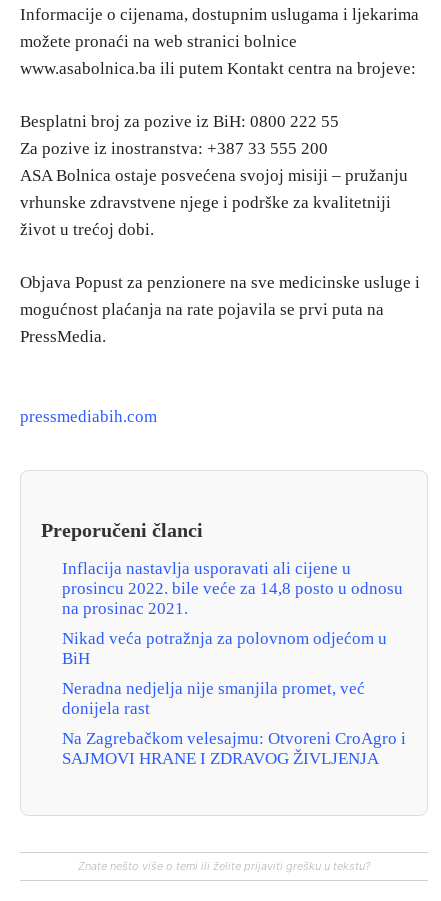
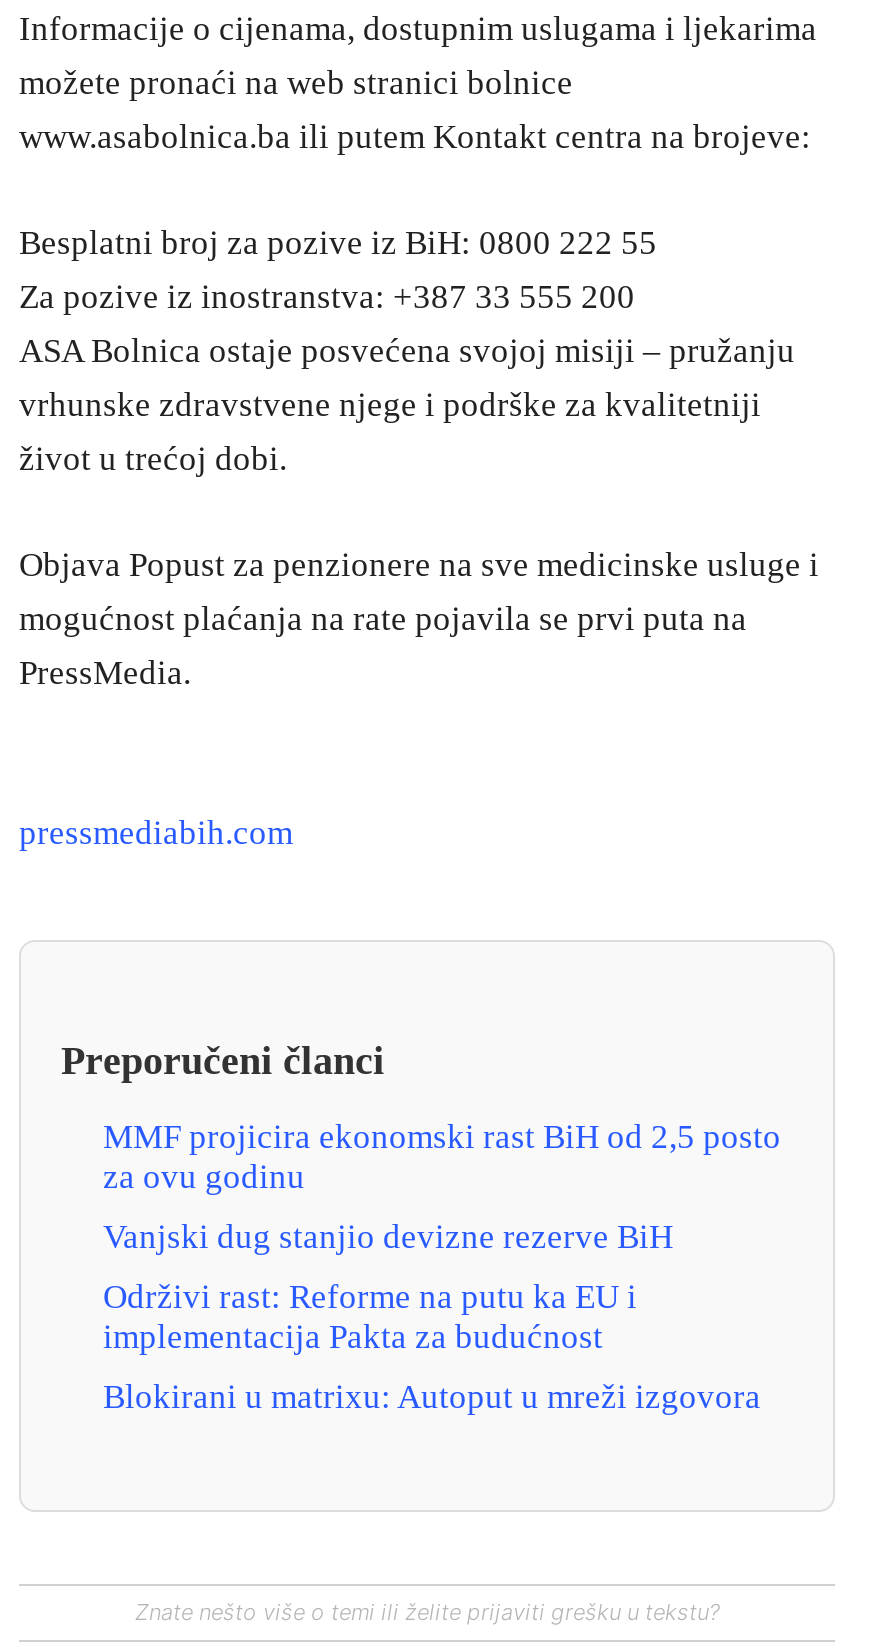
- Inflacija nastavlja usporavati ali cijene u
- prosincu 2022. bile veće za 14,8 posto u odnosu
- na prosinac 2021.
+ MMF projicira ekonomski rast BiH od 2,5 posto
+ za ovu godinu

- Nikad veća potražnja za polovnom odjećom u
- BiH
+ Vanjski dug stanjio devizne rezerve BiH

- Neradna nedjelja nije smanjila promet, već
- donijela rast
+ Održivi rast: Reforme na putu ka EU i
+ implementacija Pakta za budućnost

- Na Zagrebačkom velesajmu: Otvoreni CroAgro i
- SAJMOVI HRANE I ZDRAVOG ŽIVLJENJA
+ Blokirani u matrixu: Autoput u mreži izgovora
